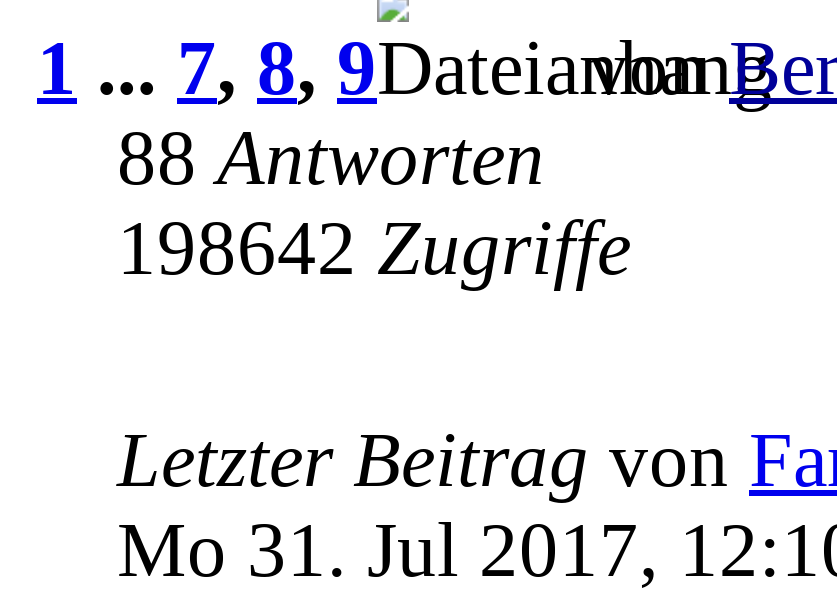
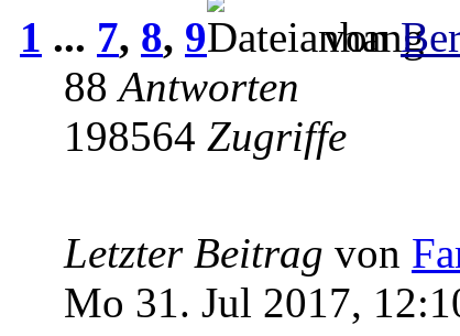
- 198642 Zugriffe
+ 198564 Zugriffe
